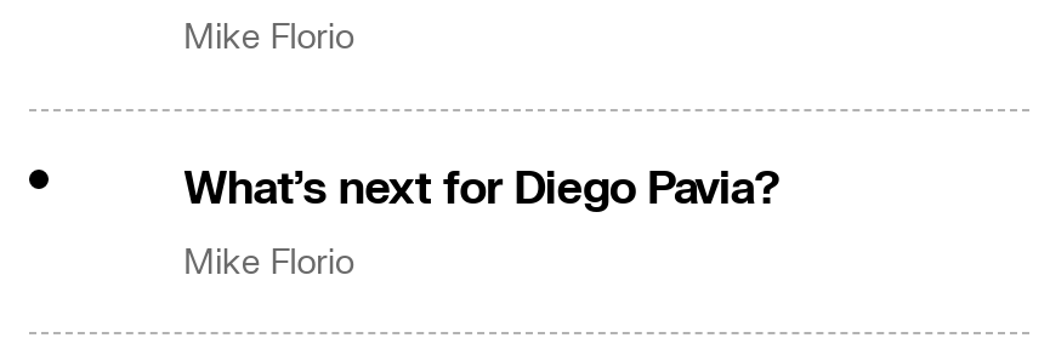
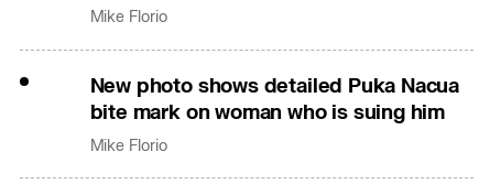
- What’s next for Diego Pavia?
+ New photo shows detailed Puka Nacua
+ bite mark on woman who is suing him
